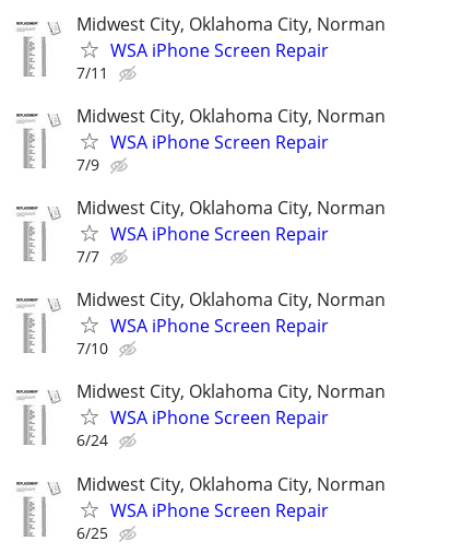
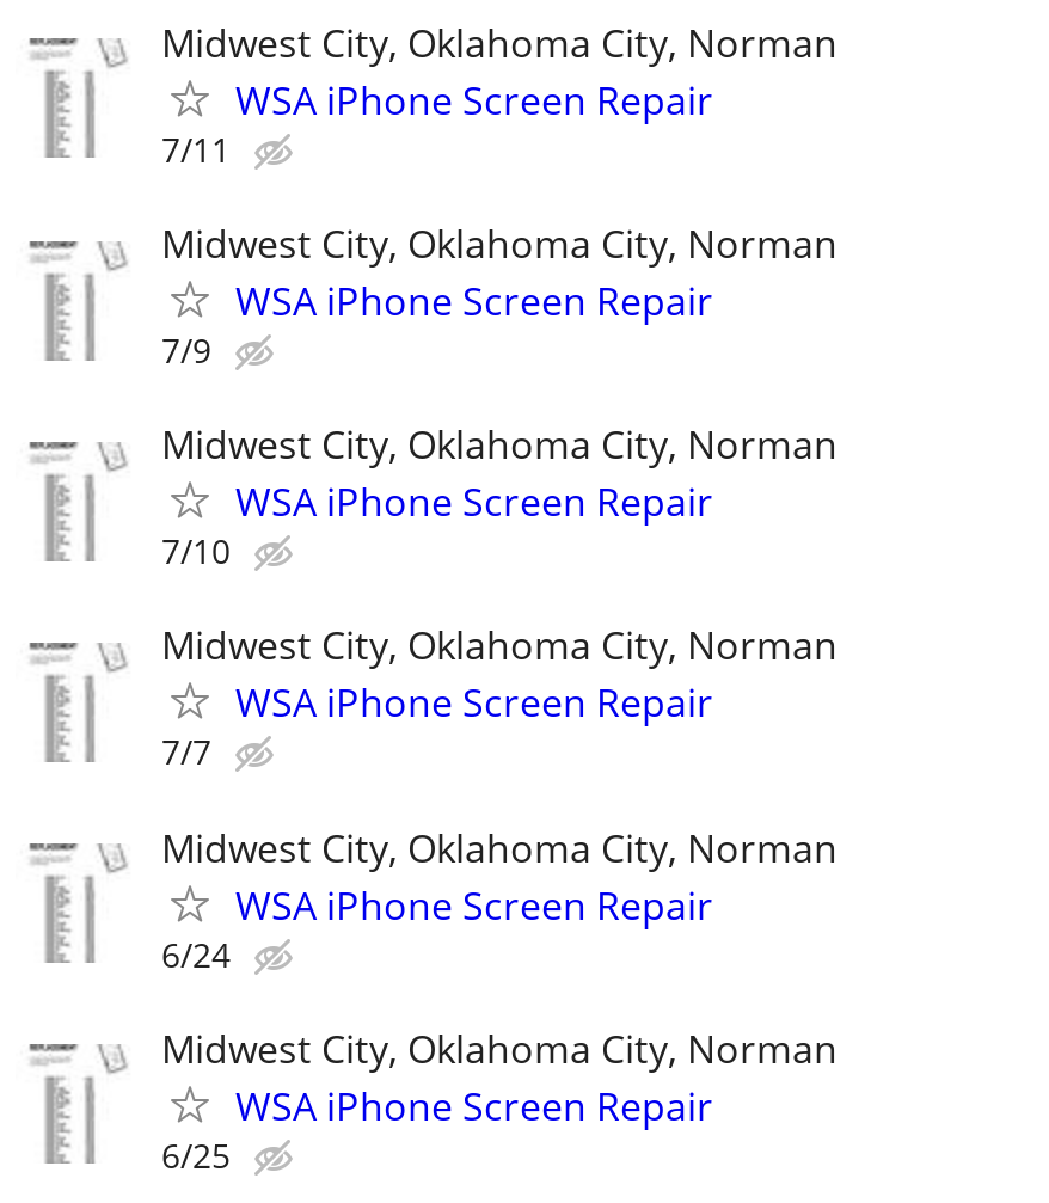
- 7/7
+ 7/10

- 7/10
+ 7/7
